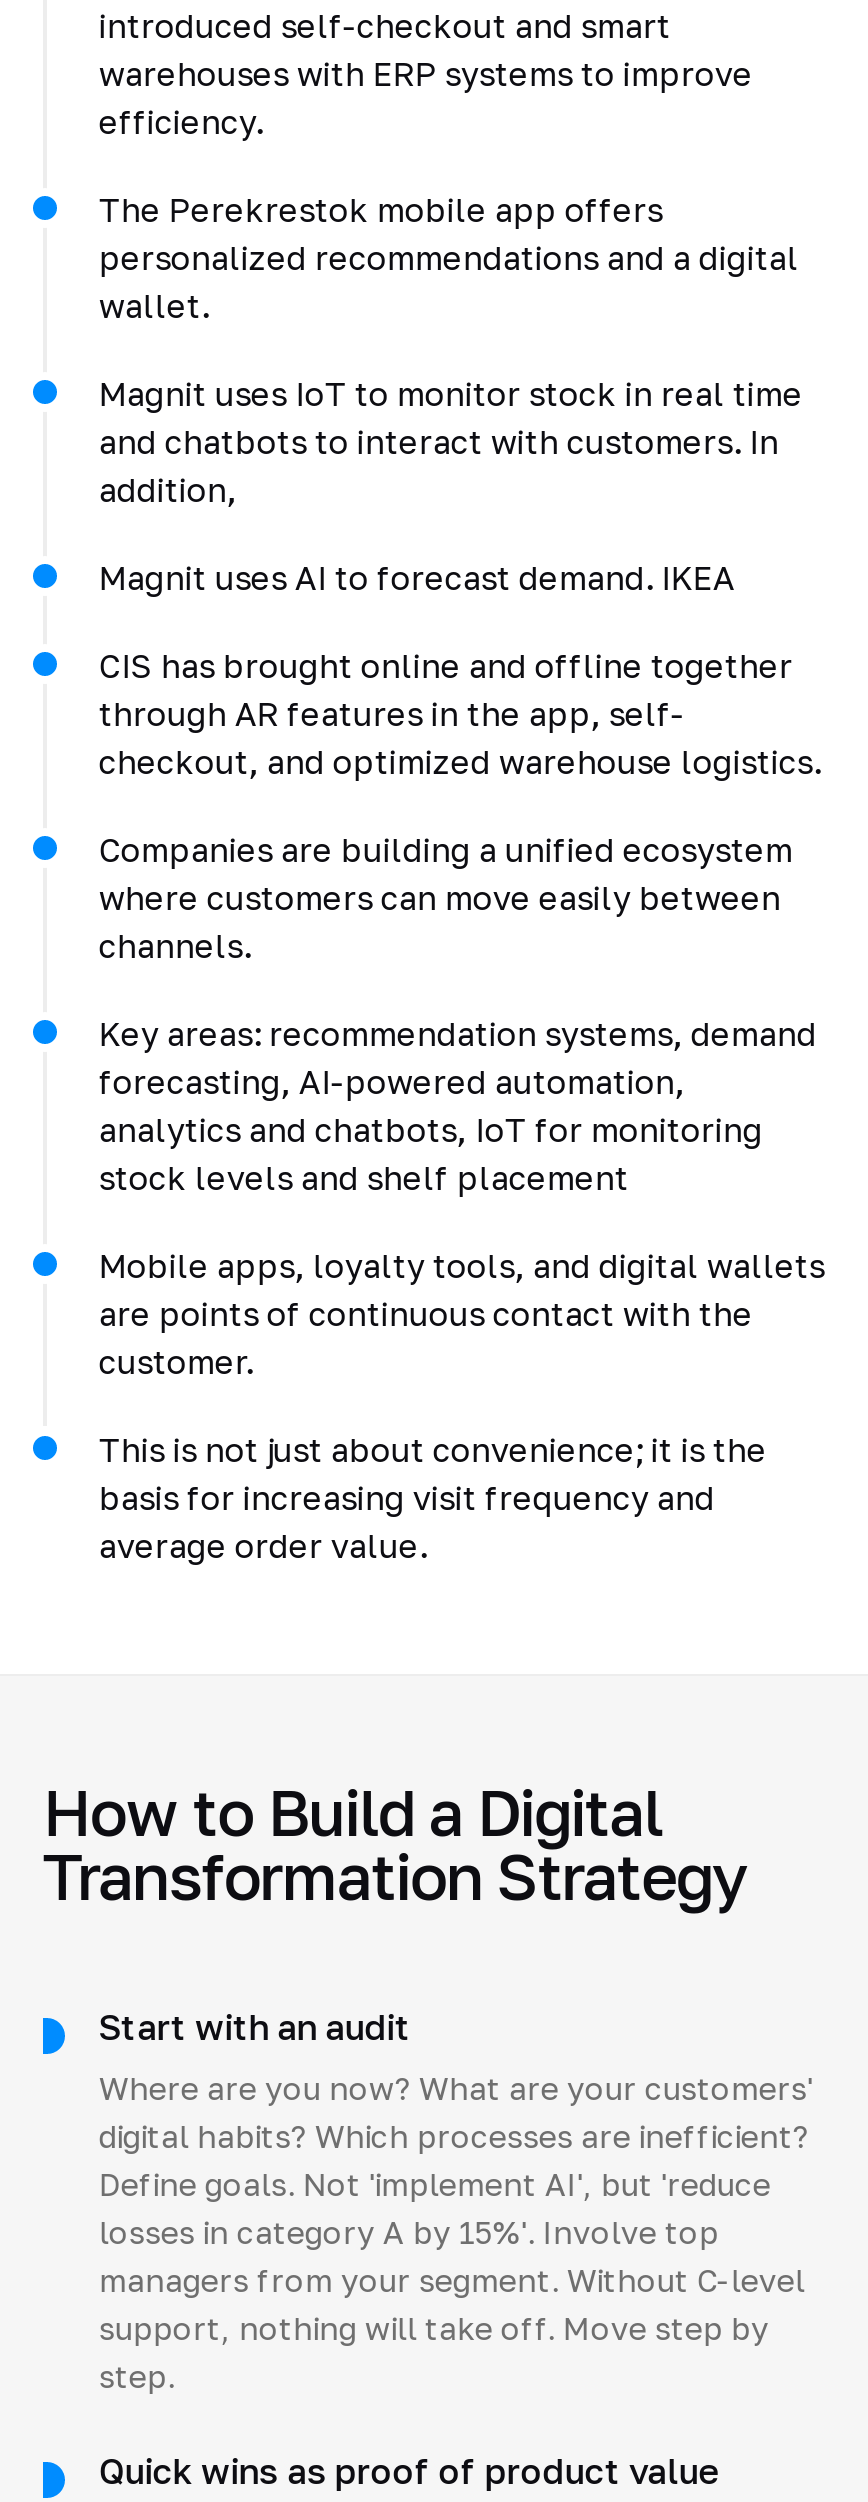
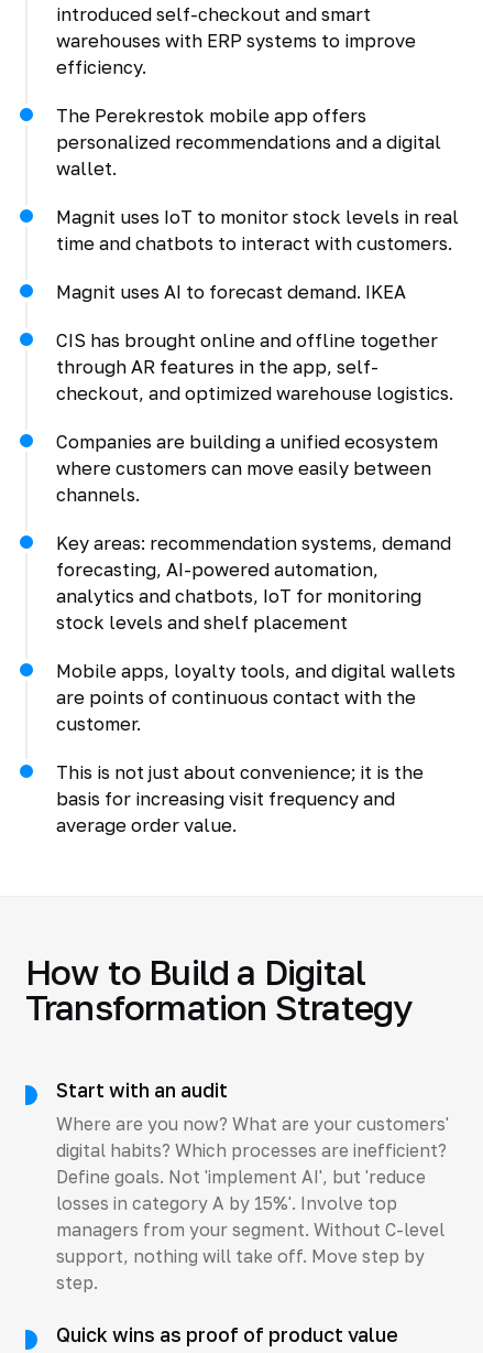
- Magnit uses IoT to monitor stock in real time
- and chatbots to interact with customers. In
- addition,
+ Magnit uses IoT to monitor stock levels in real
+ time and chatbots to interact with customers.
